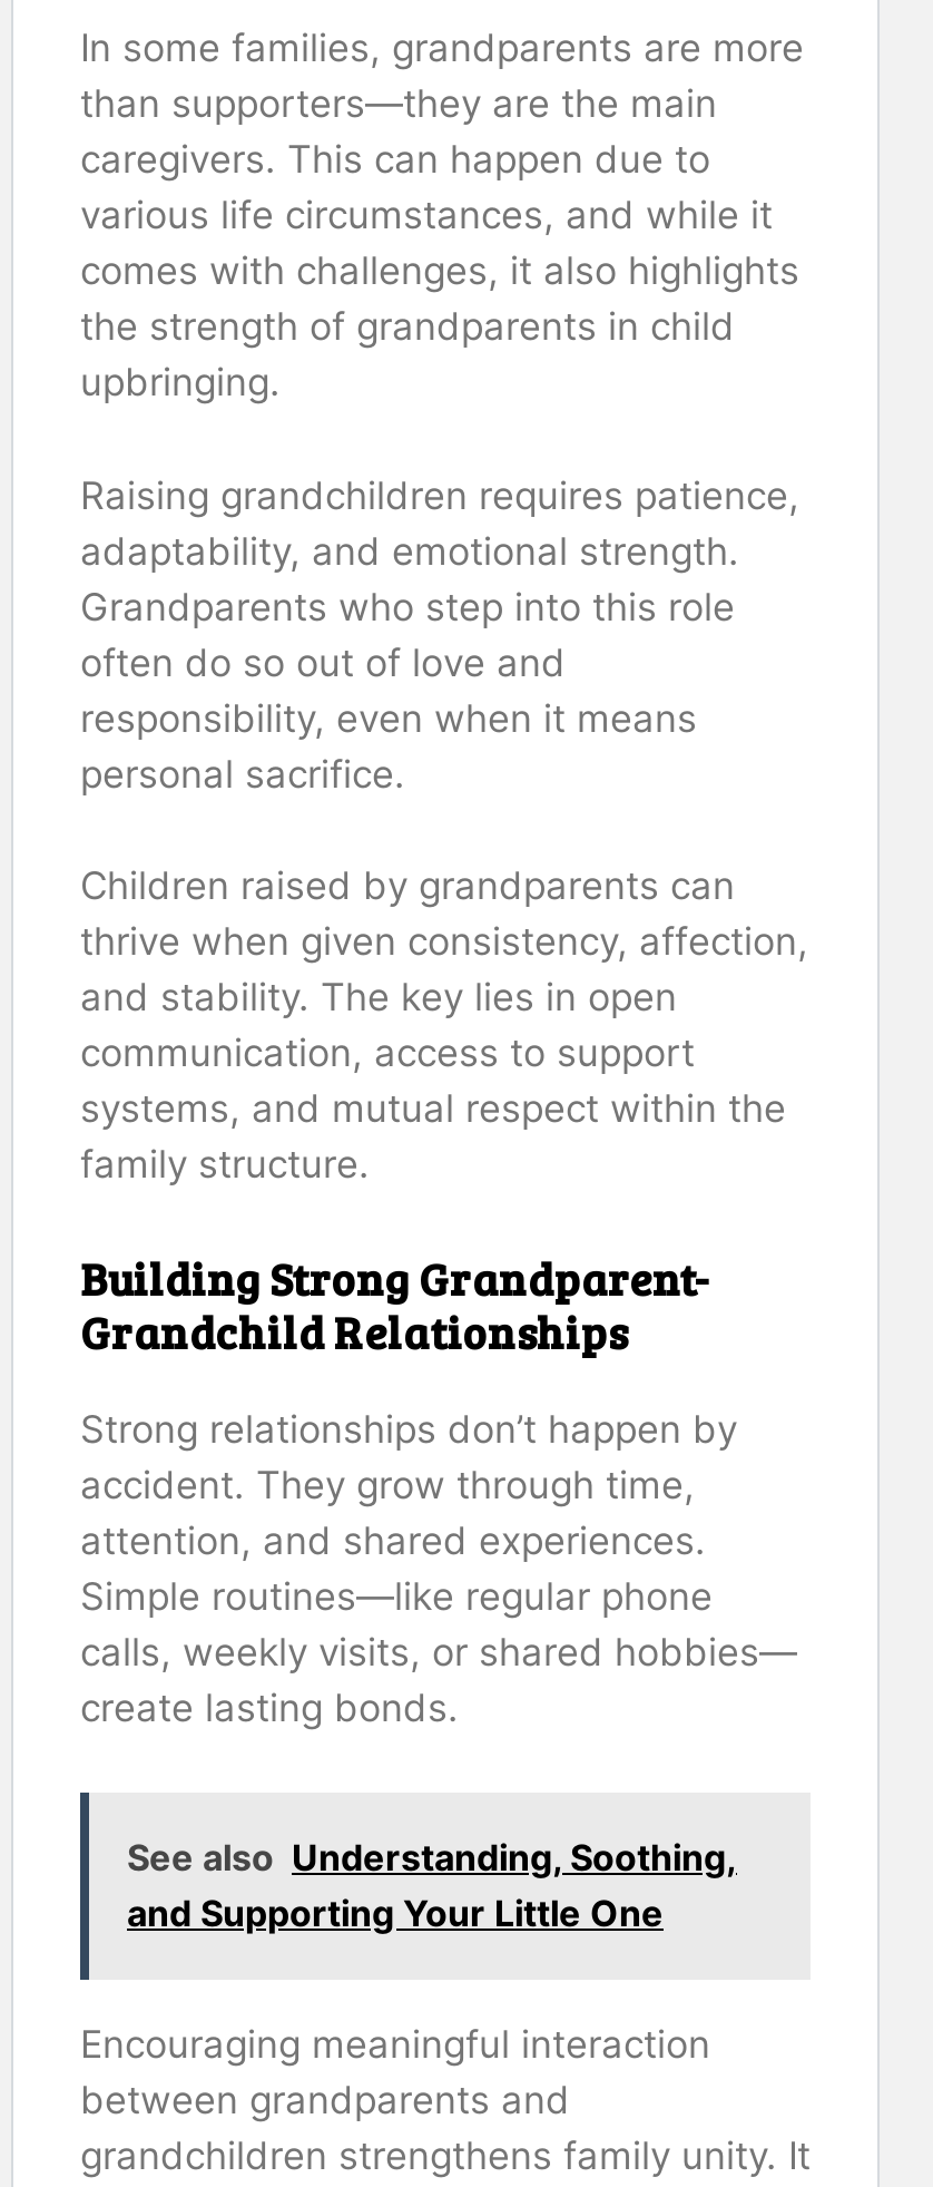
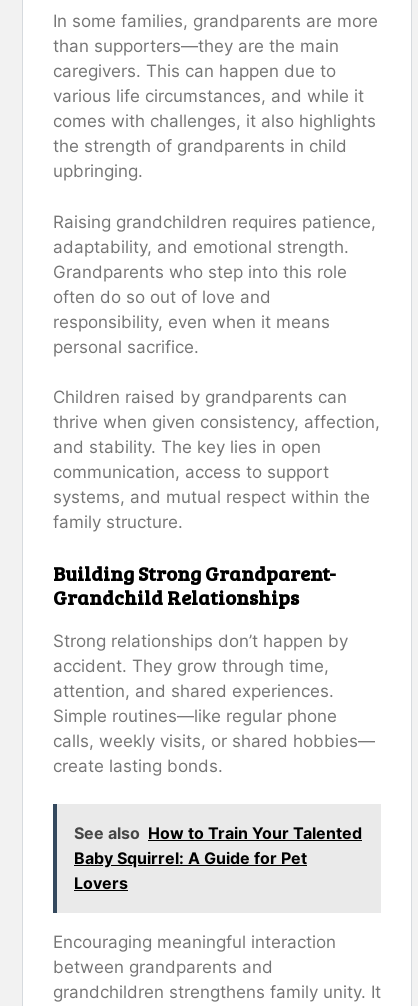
- See also Understanding, Soothing,
- and Supporting Your Little One
+ See also How to Train Your Talented
+ Baby Squirrel: A Guide for Pet
+ Lovers
